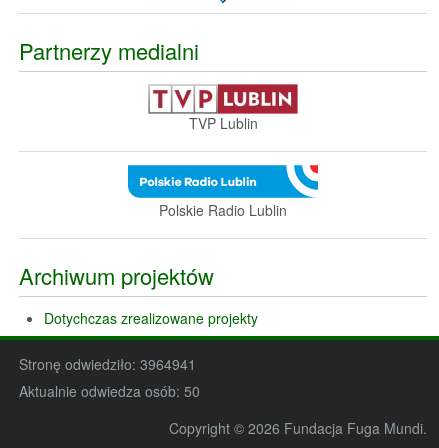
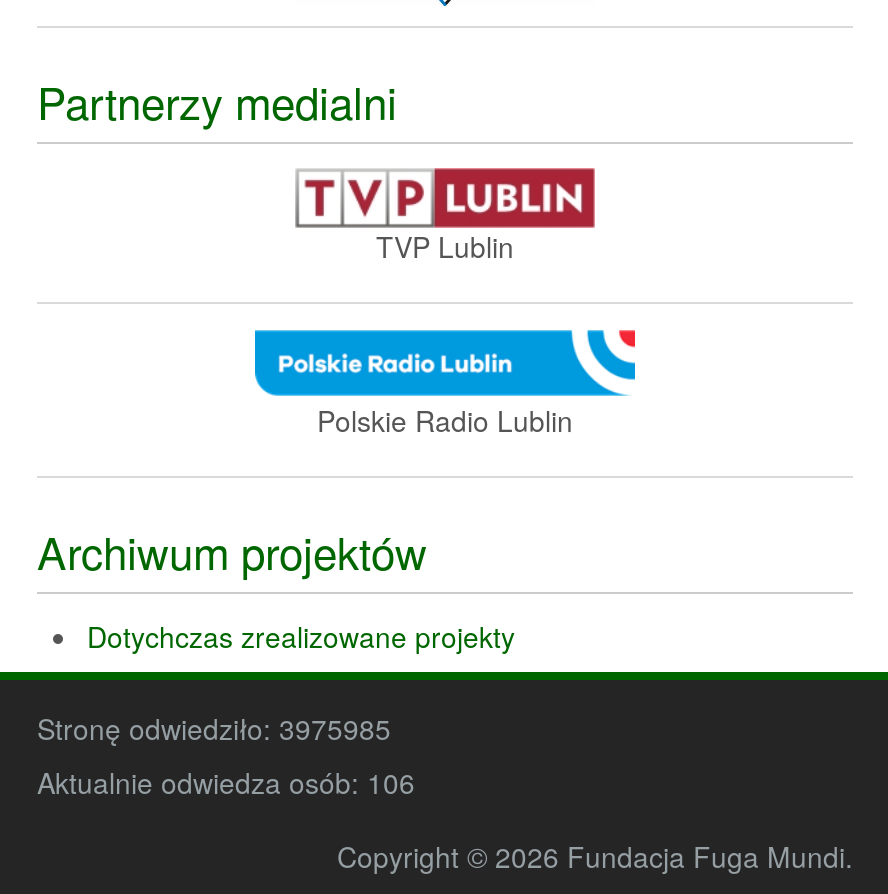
- Stronę odwiedziło: 3964941
+ Stronę odwiedziło: 3975985

- Aktualnie odwiedza osób: 50
+ Aktualnie odwiedza osób: 106
